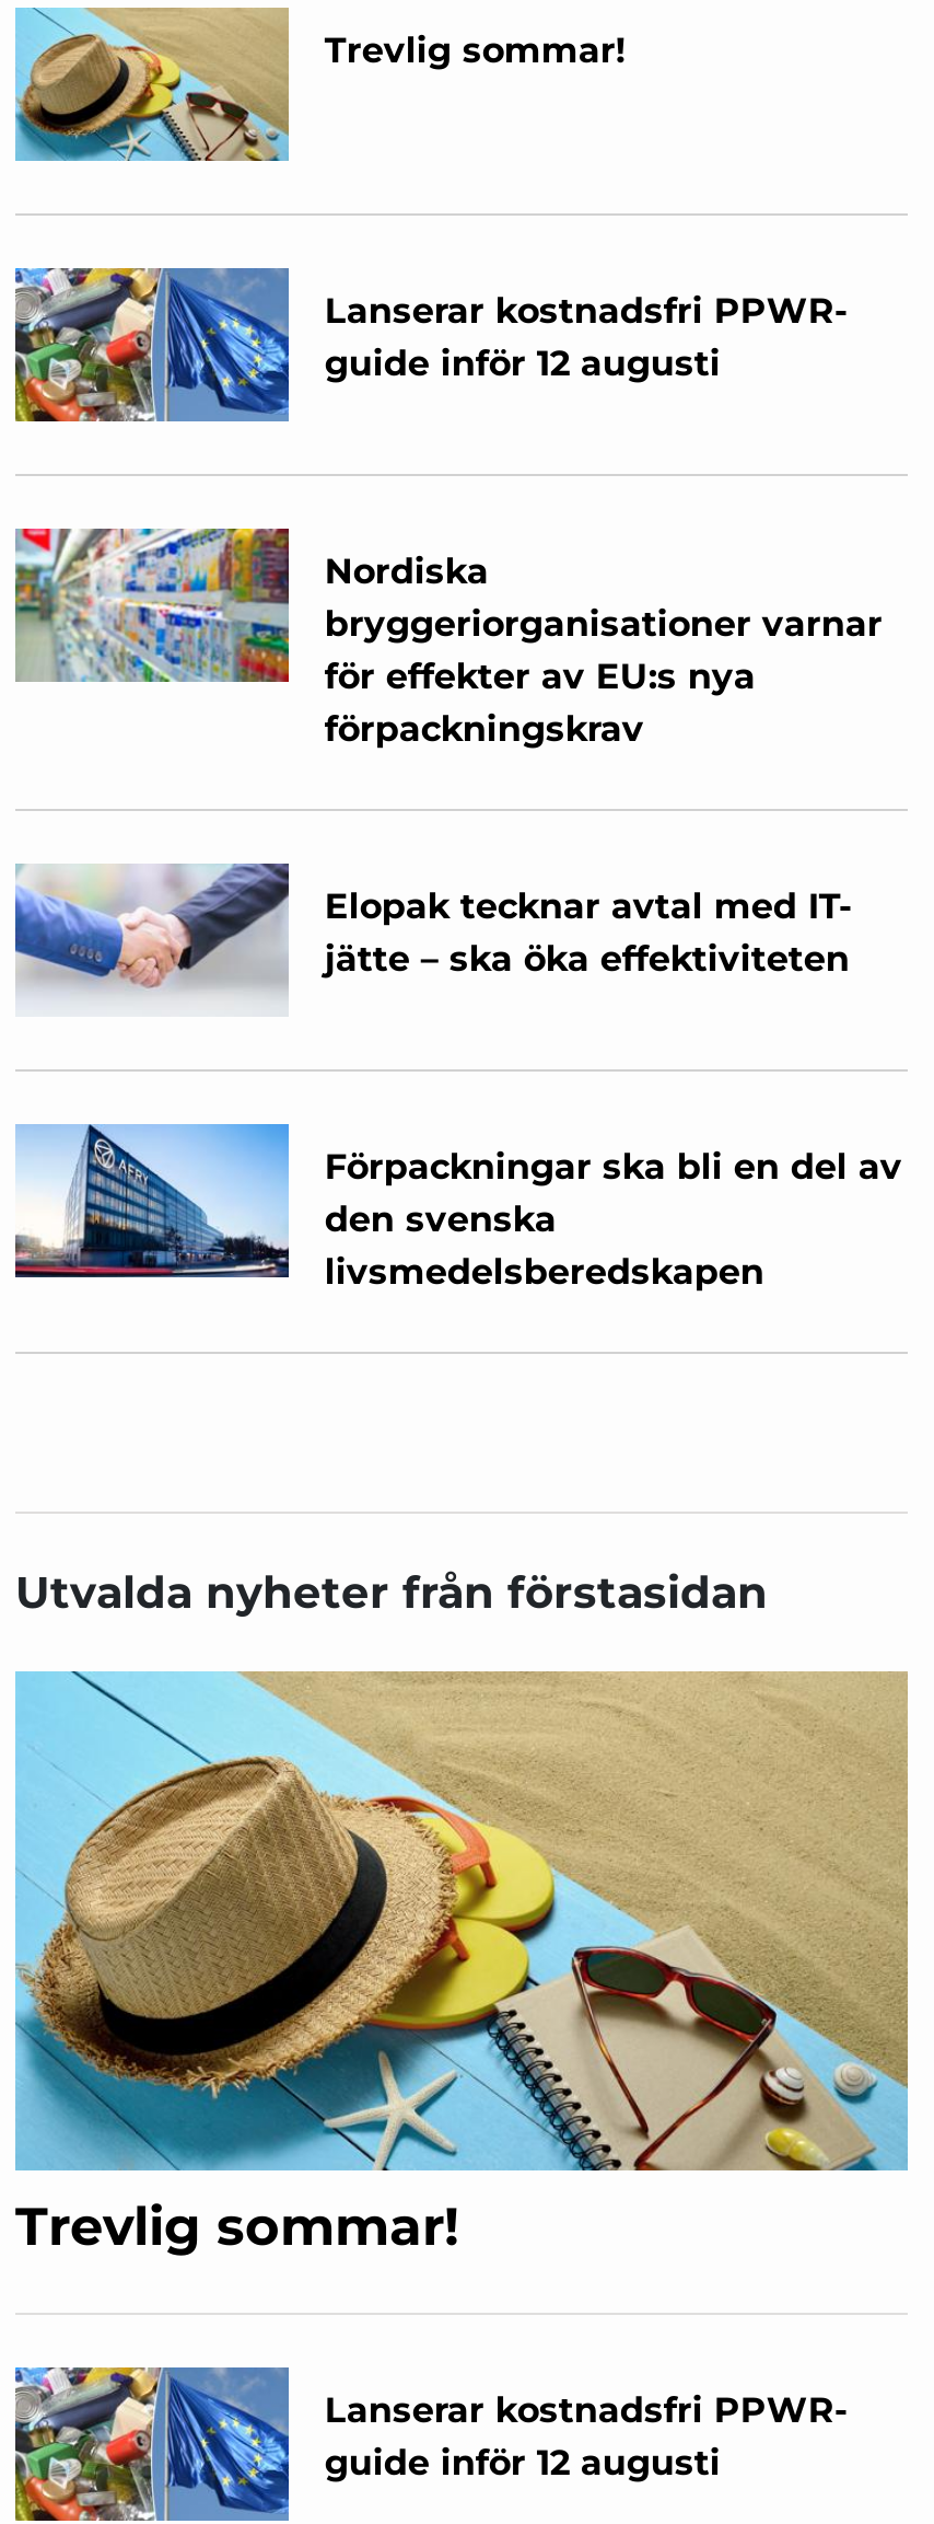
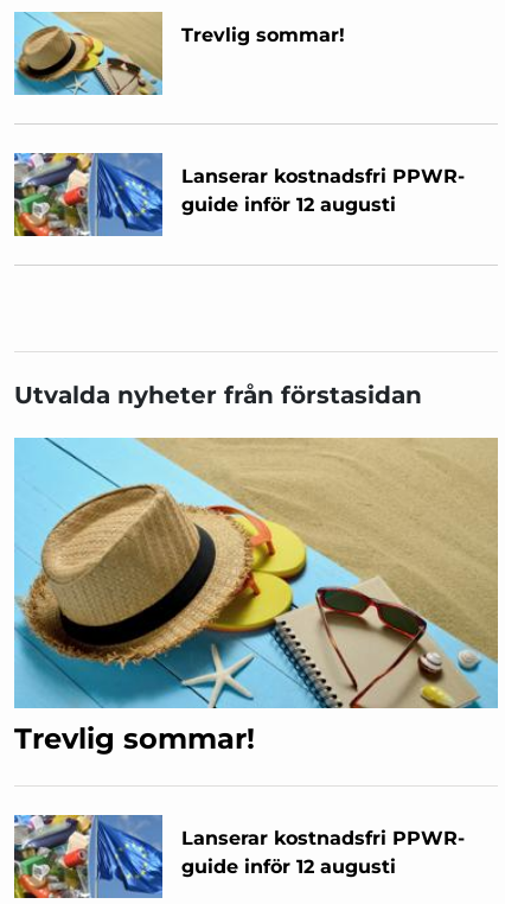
- [image]
- Nordiska
- bryggeriorganisationer varnar
- för effekter av EU:s nya
- förpackningskrav

- [image]
- Elopak tecknar avtal med IT-
- jätte – ska öka effektiviteten

- [image]
- Förpackningar ska bli en del av
- den svenska
- livsmedelsberedskapen
